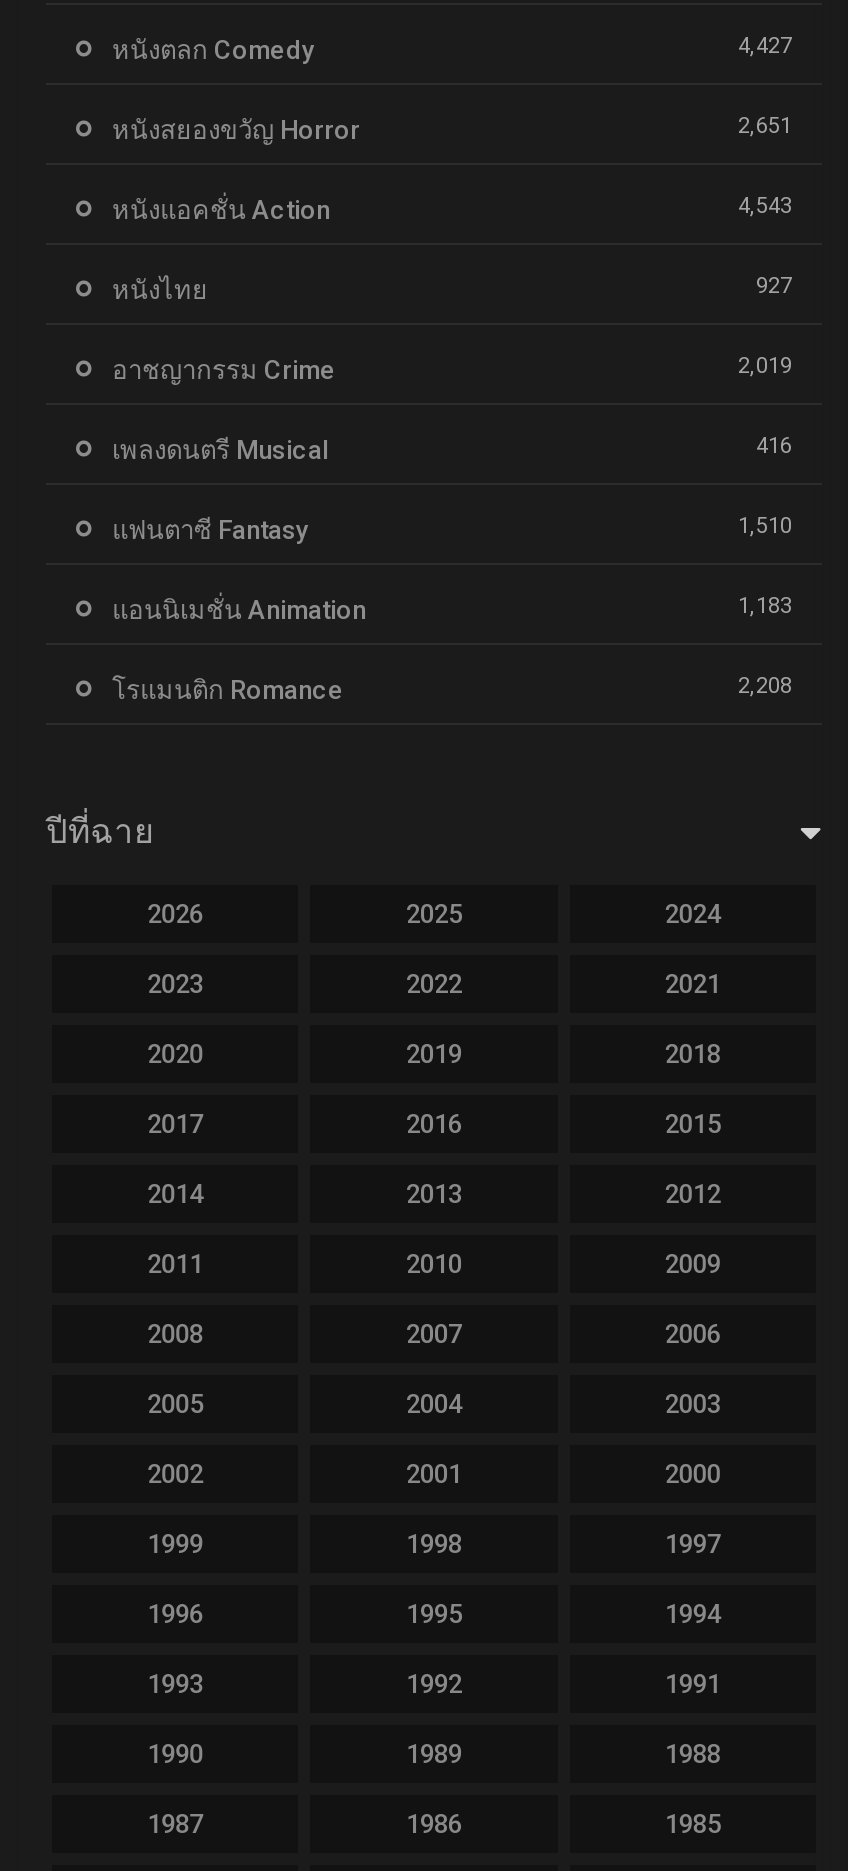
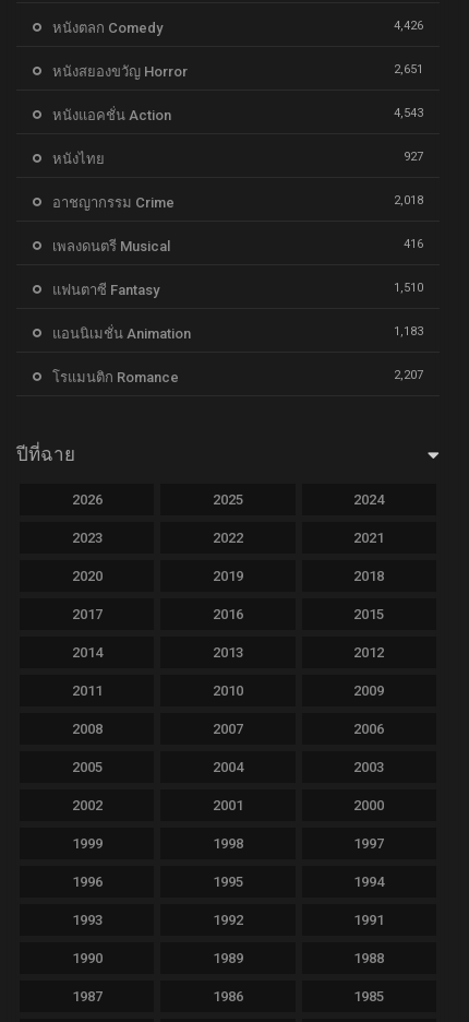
- 4,427
+ 4,426

- 2,019
+ 2,018

- 2,208
+ 2,207
